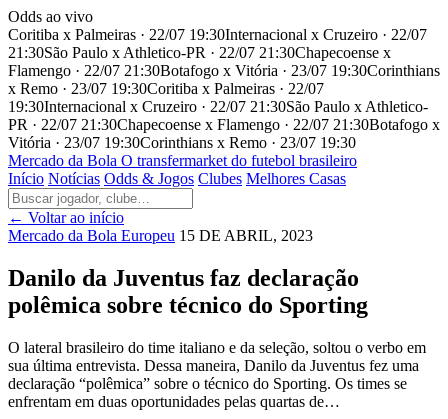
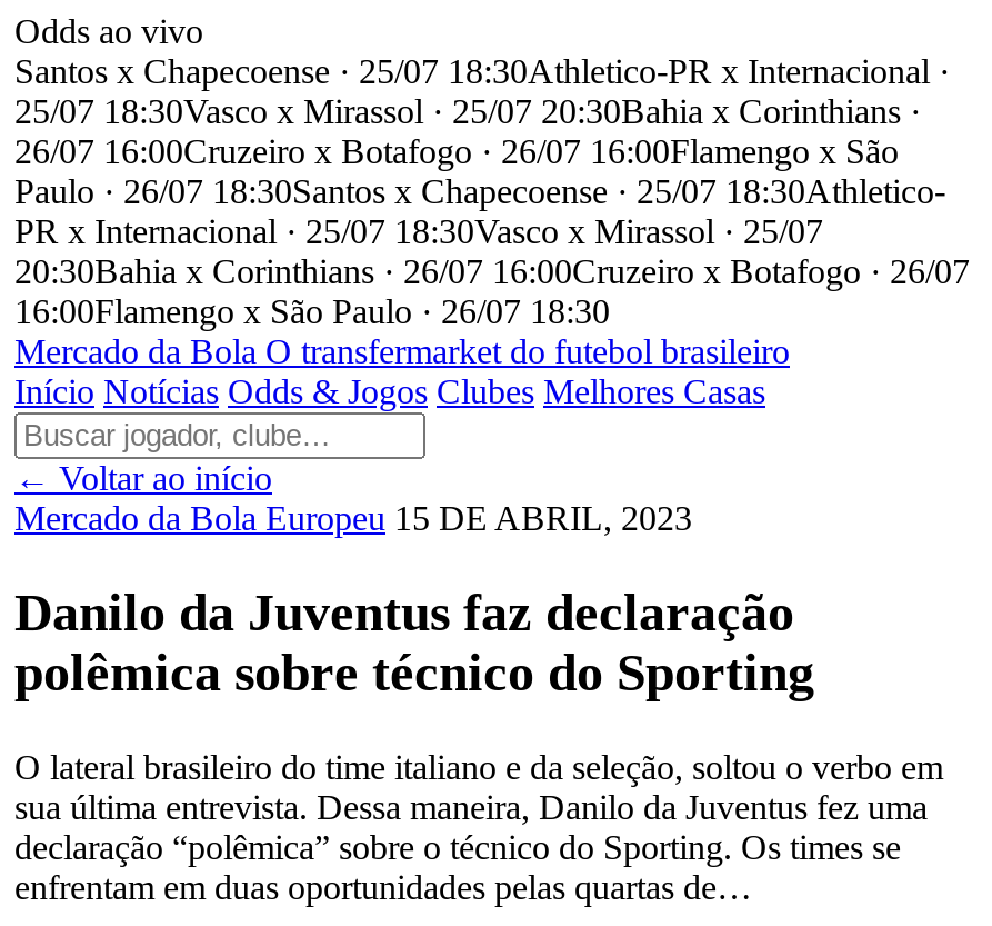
- Coritiba x Palmeiras · 22/07 19:30Internacional x Cruzeiro · 22/07
- 21:30São Paulo x Athletico-PR · 22/07 21:30Chapecoense x
- Flamengo · 22/07 21:30Botafogo x Vitória · 23/07 19:30Corinthians
- x Remo · 23/07 19:30Coritiba x Palmeiras · 22/07
- 19:30Internacional x Cruzeiro · 22/07 21:30São Paulo x Athletico-
- PR · 22/07 21:30Chapecoense x Flamengo · 22/07 21:30Botafogo x
- Vitória · 23/07 19:30Corinthians x Remo · 23/07 19:30
+ Santos x Chapecoense · 25/07 18:30Athletico-PR x Internacional ·
+ 25/07 18:30Vasco x Mirassol · 25/07 20:30Bahia x Corinthians ·
+ 26/07 16:00Cruzeiro x Botafogo · 26/07 16:00Flamengo x São
+ Paulo · 26/07 18:30Santos x Chapecoense · 25/07 18:30Athletico-
+ PR x Internacional · 25/07 18:30Vasco x Mirassol · 25/07
+ 20:30Bahia x Corinthians · 26/07 16:00Cruzeiro x Botafogo · 26/07
+ 16:00Flamengo x São Paulo · 26/07 18:30
